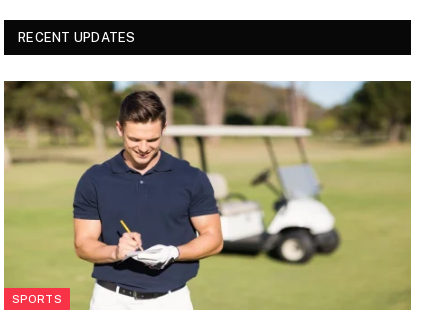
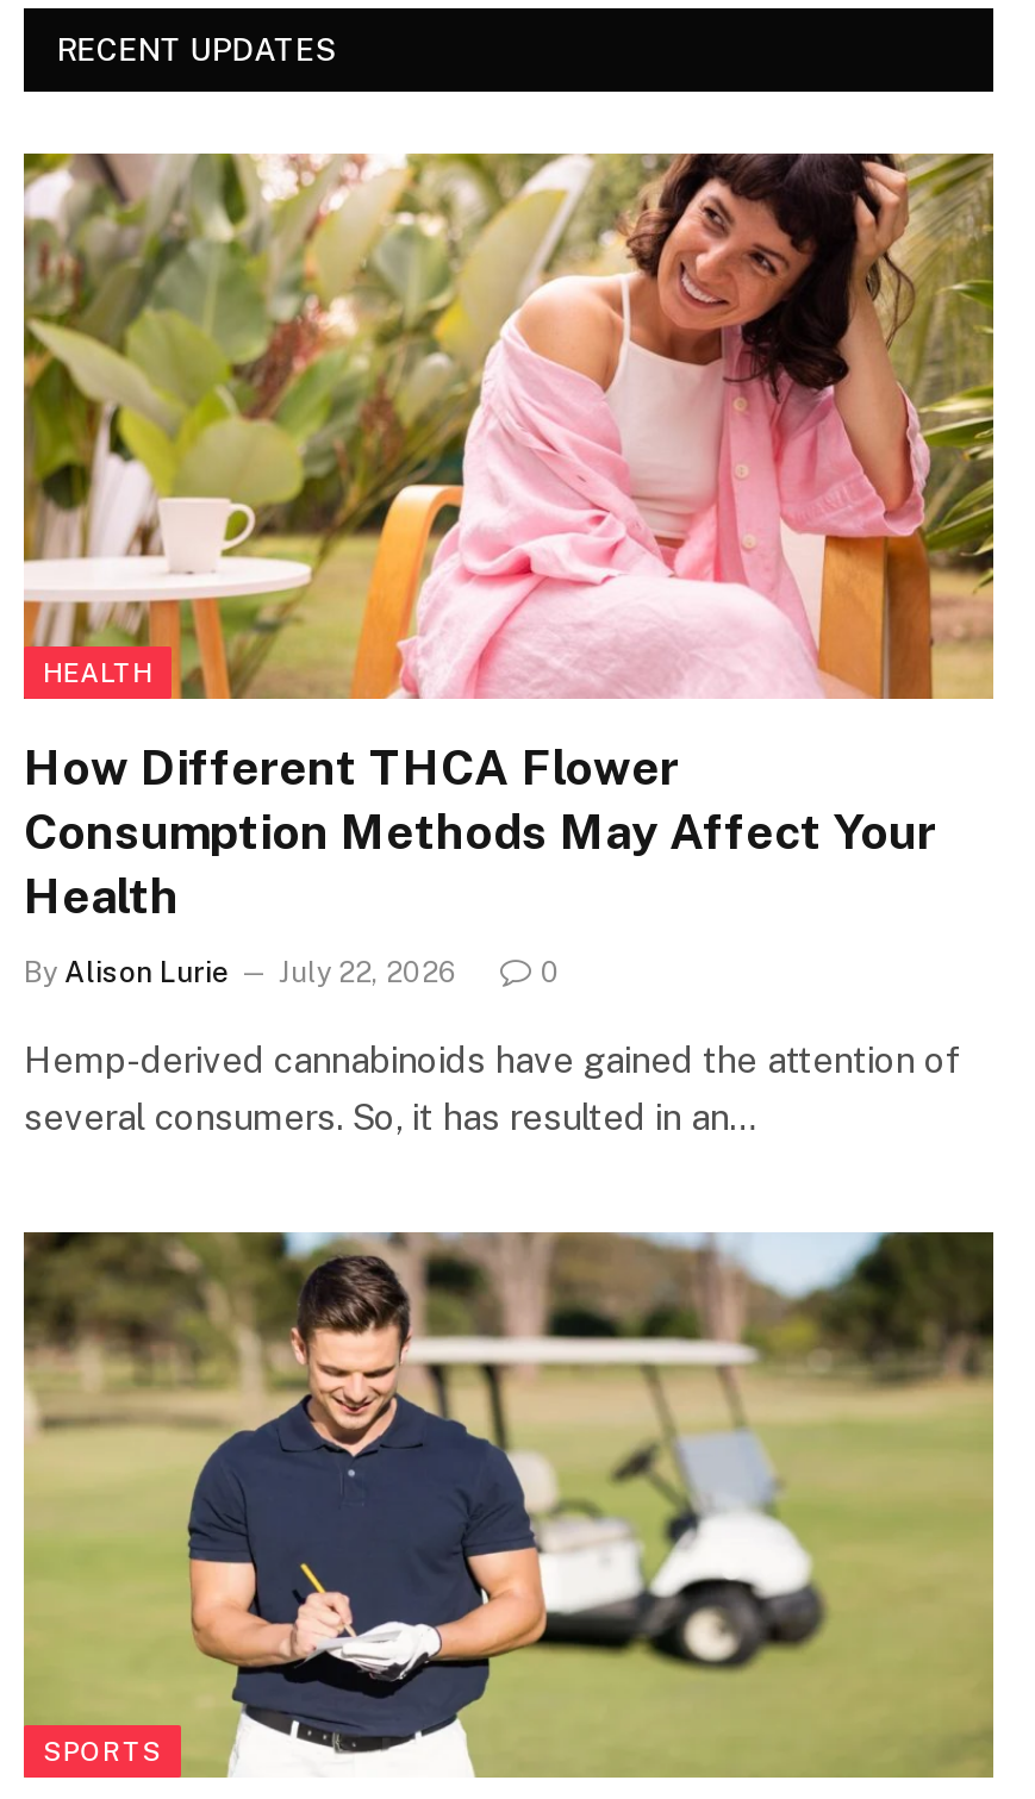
+ [image]
+ HEALTH
+ How Different THCA Flower
+ Consumption Methods May Affect Your
+ Health
+ By Alison Lurie
+ July 22, 2026
+ 0
+ Hemp-derived cannabinoids have gained the attention of
+ several consumers. So, it has resulted in an…
